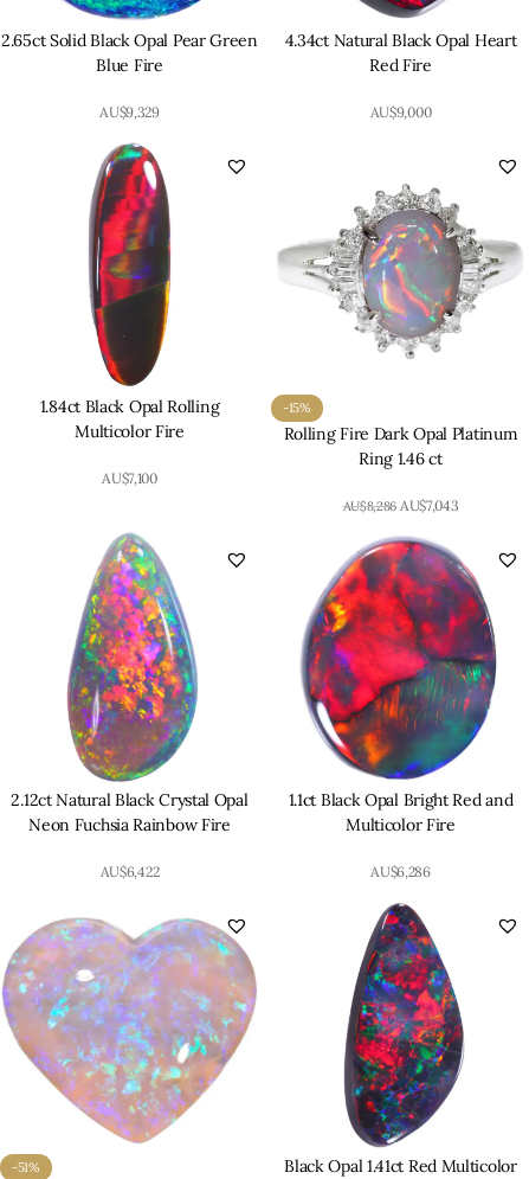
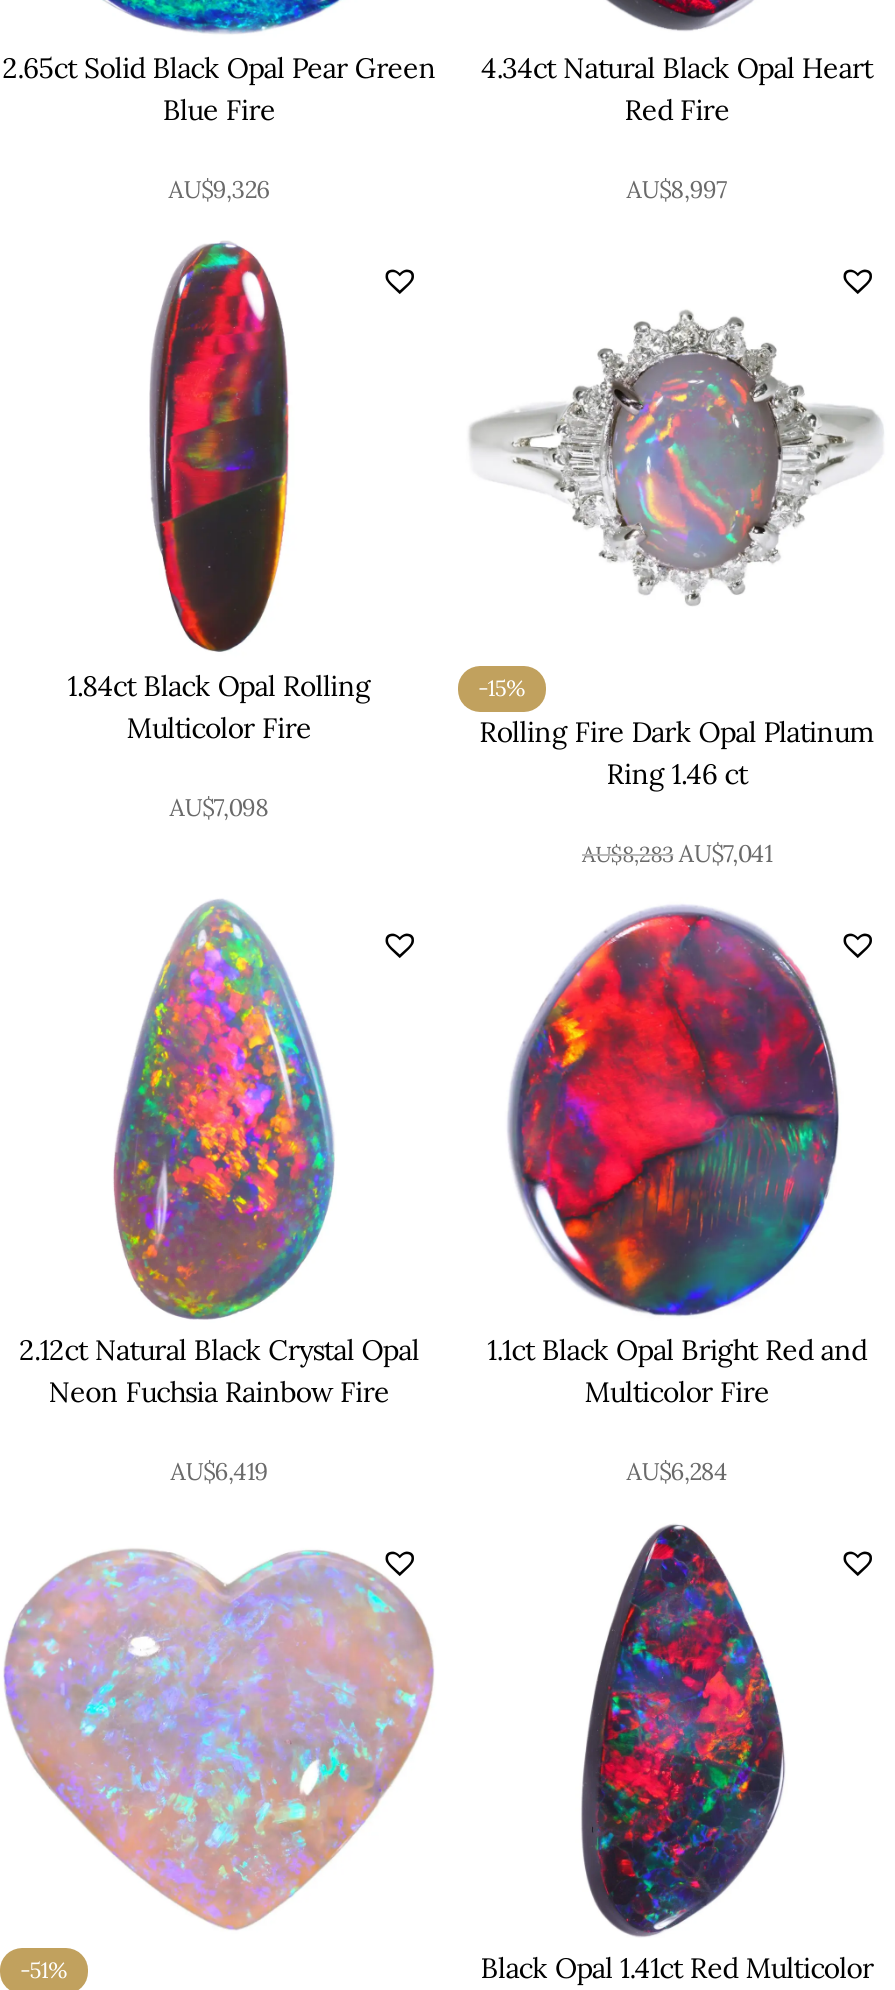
- AU$9,329
+ AU$9,326

- AU$9,000
+ AU$8,997

- AU$7,100
+ AU$7,098

- AU$8,286 AU$7,043
+ AU$8,283 AU$7,041

- AU$6,422
+ AU$6,419

- AU$6,286
+ AU$6,284
